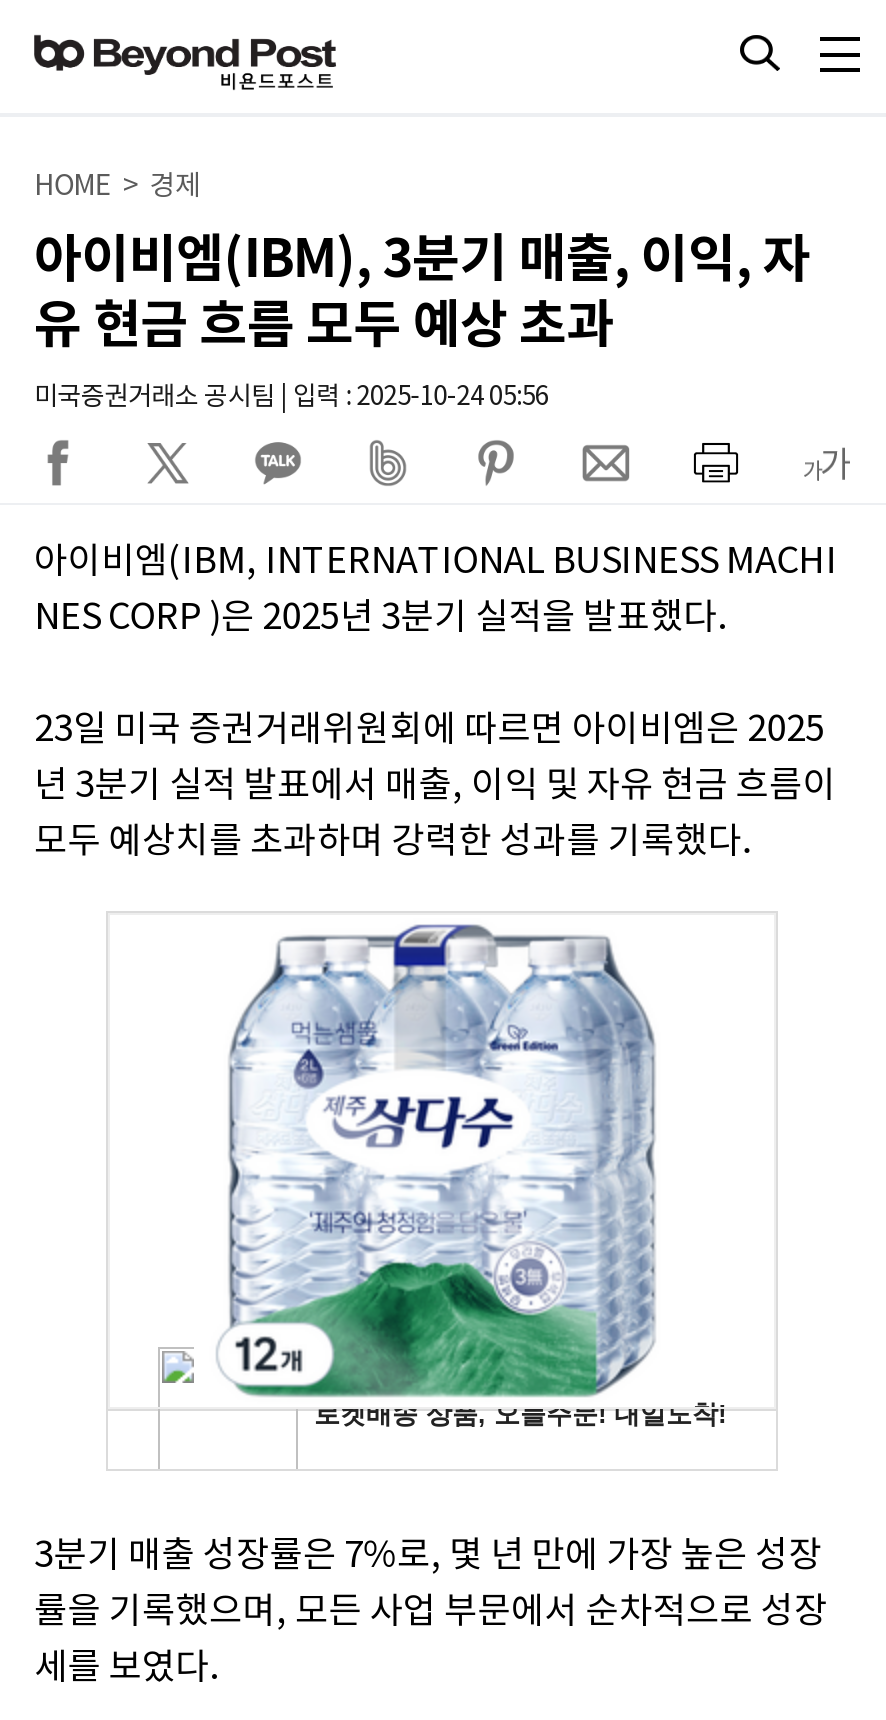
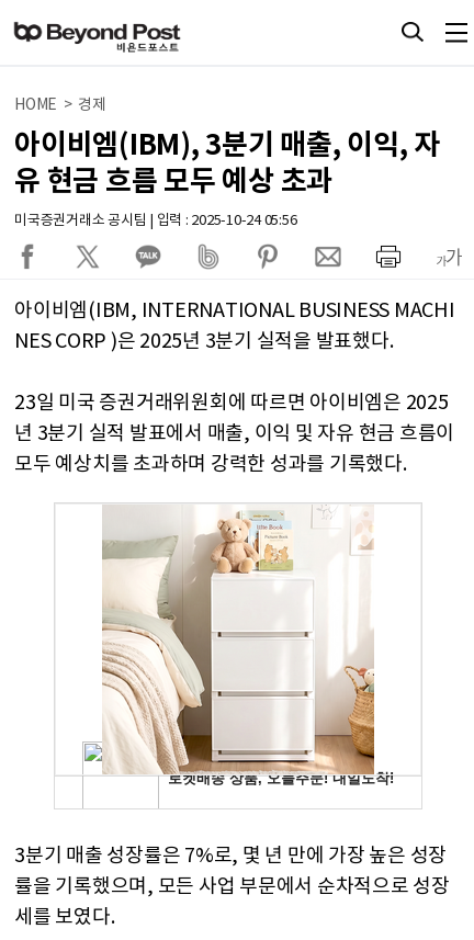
- [image]
+ [image]
